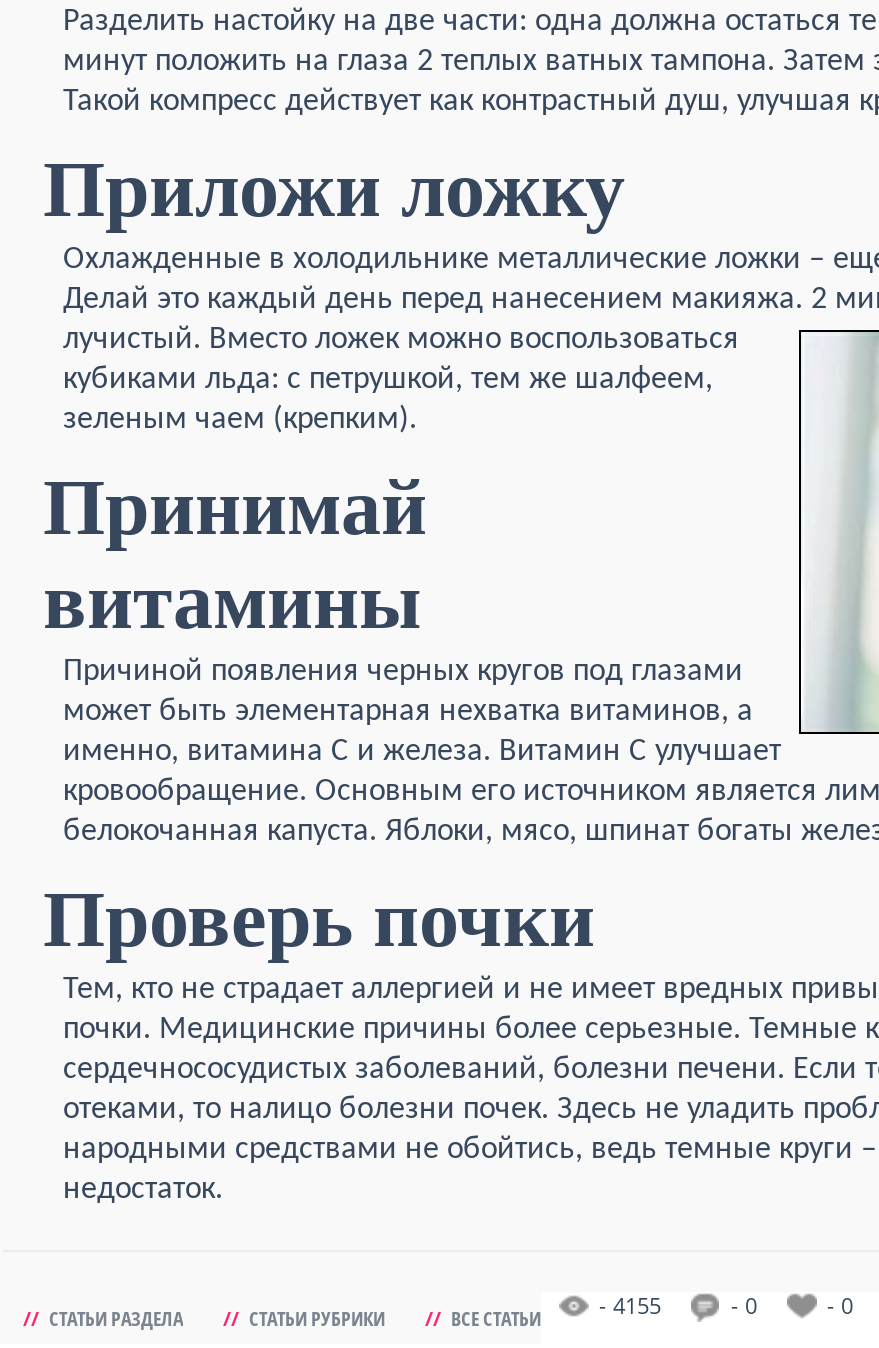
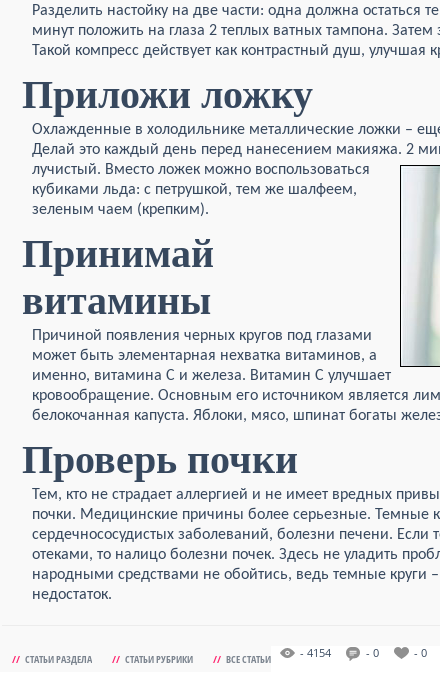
- - 4155
+ - 4154
